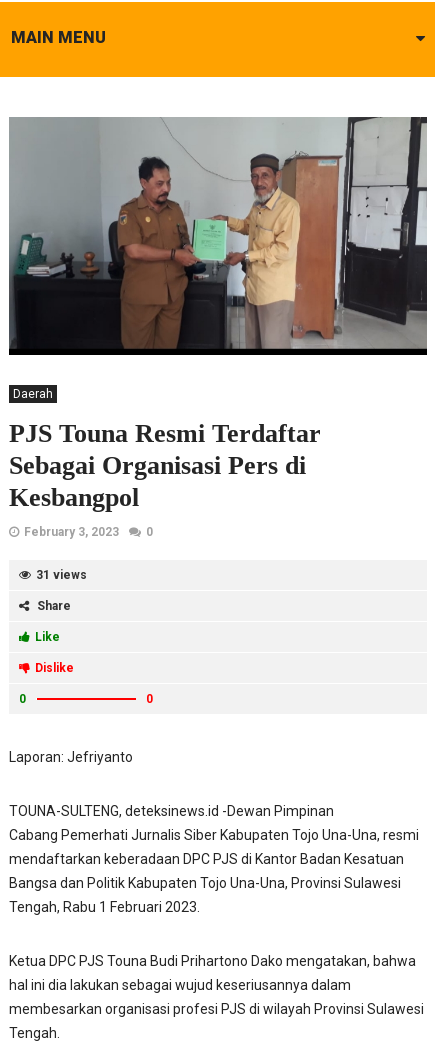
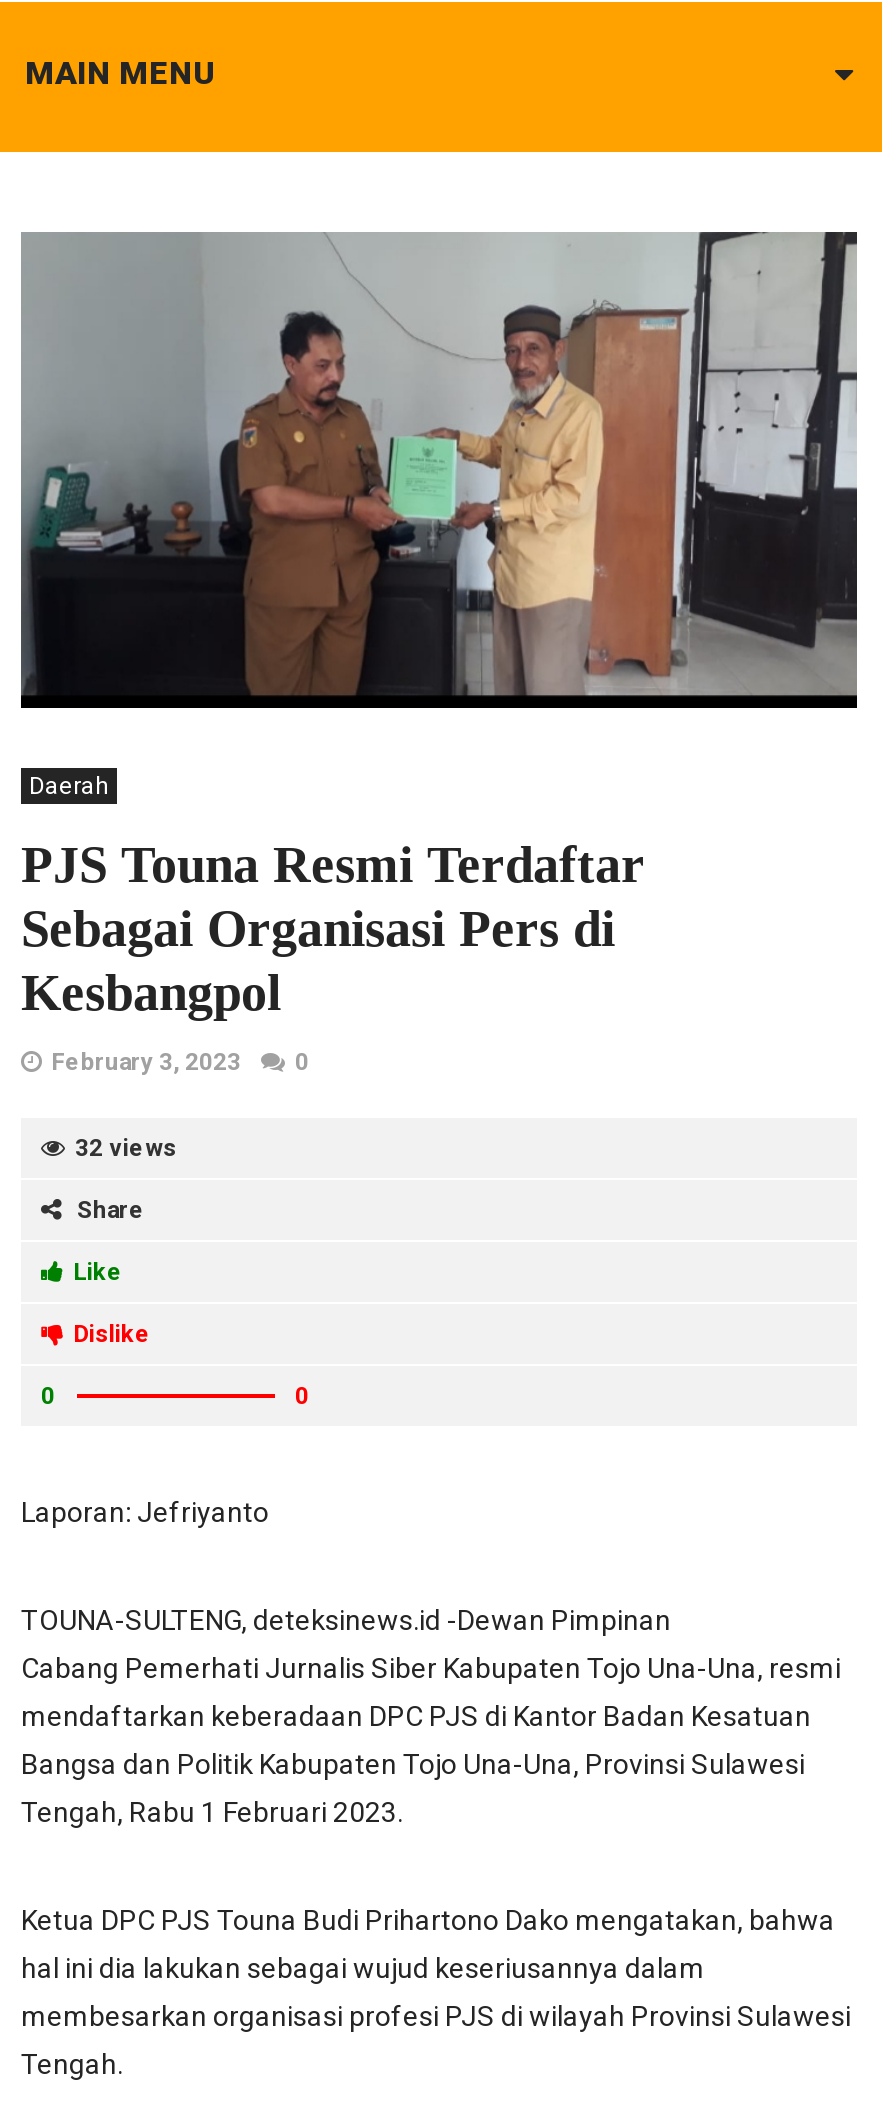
- 31 views
+ 32 views
